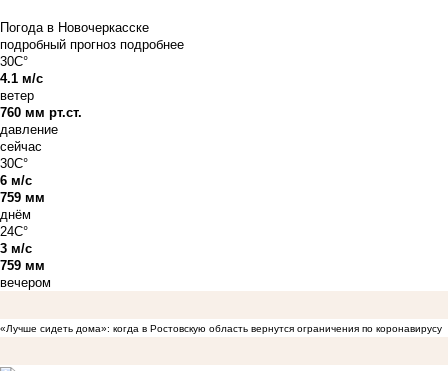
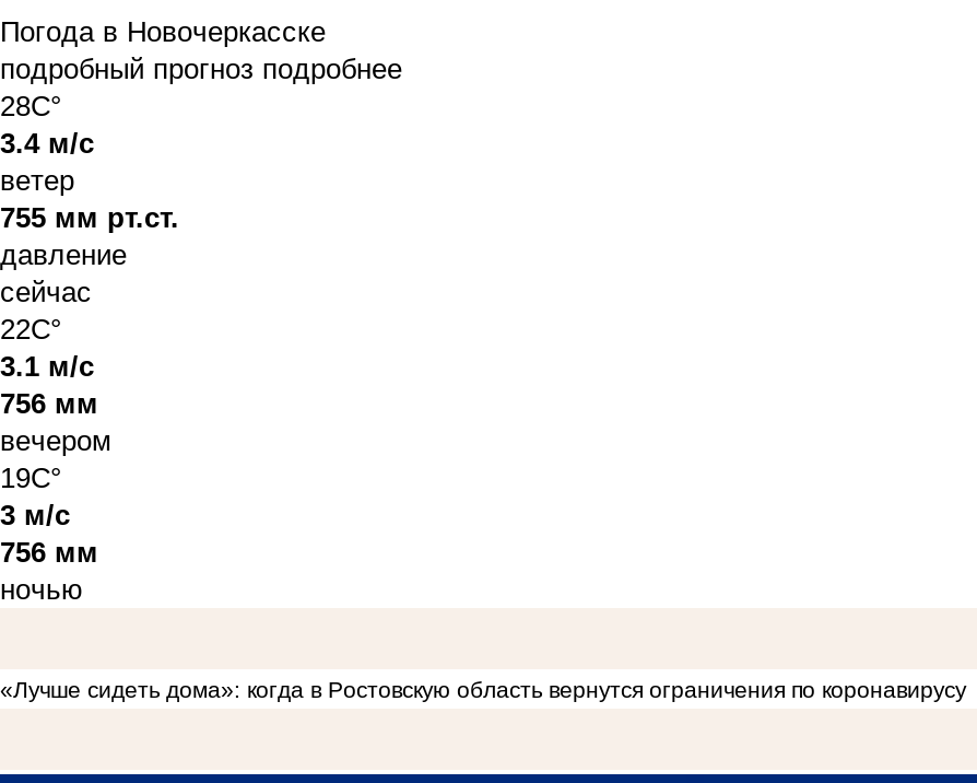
- 30C°
- 4.1 м/с
+ 28C°
+ 3.4 м/с

- 760 мм рт.ст.
+ 755 мм рт.ст.

- 30C°
- 6 м/с
- 759 мм
- днём
- 24C°
+ 22C°
+ 3.1 м/с
+ 756 мм
+ вечером
+ 19C°

- 759 мм
- вечером
+ 756 мм
+ ночью
